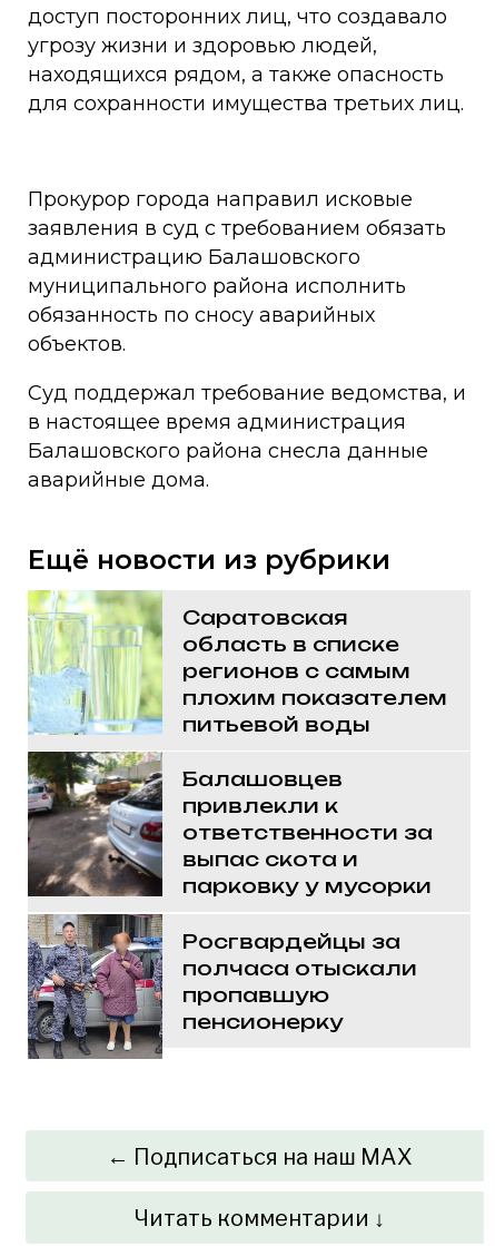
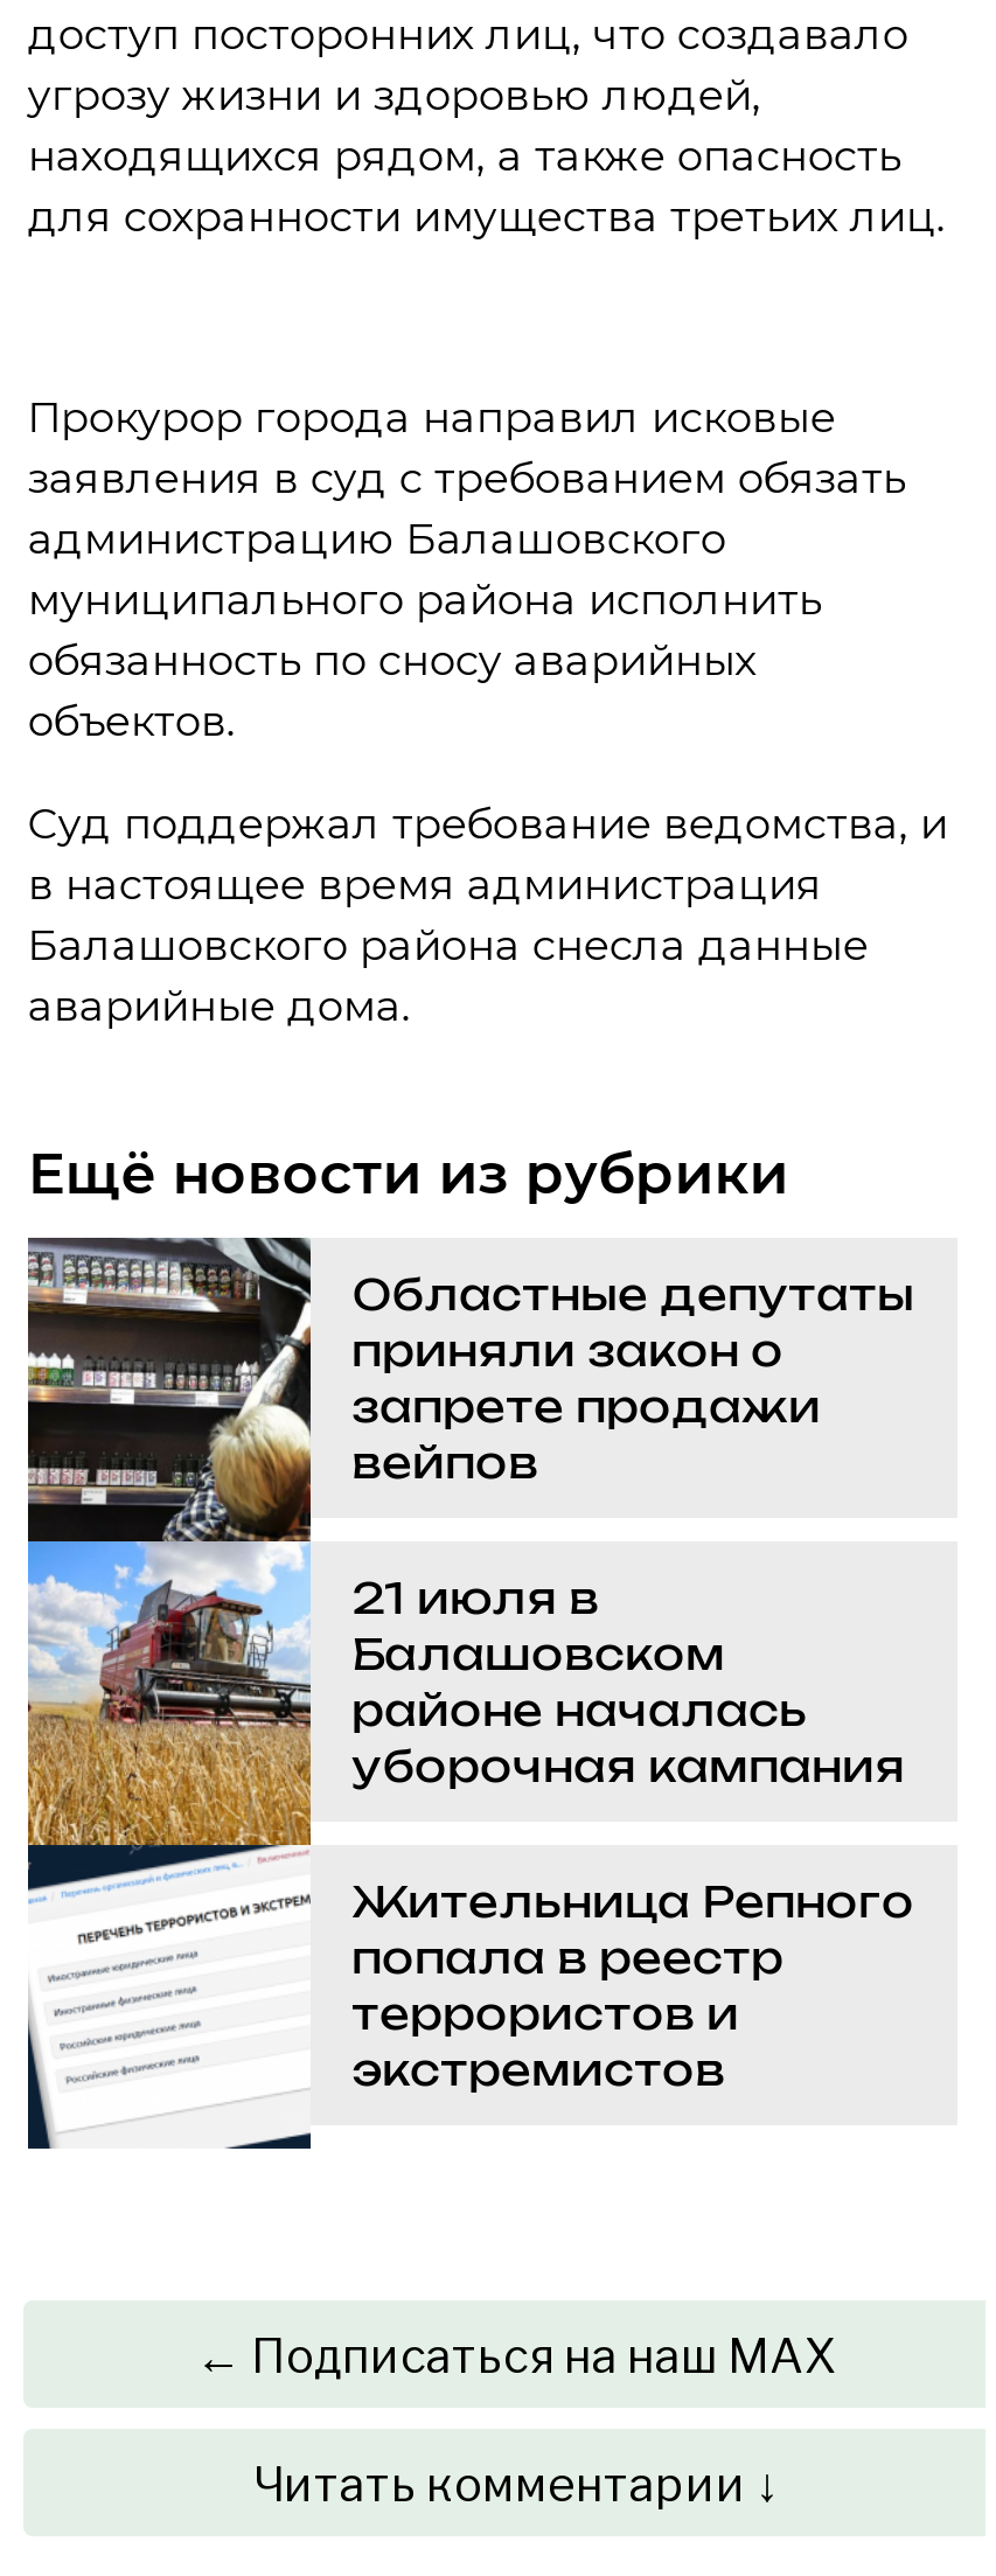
- [image]
- Саратовская
- область в списке
- регионов с самым
- плохим показателем
- питьевой воды
+ [image]
+ Областные депутаты
+ приняли закон о
+ запрете продажи
+ вейпов

- Балашовцев
- привлекли к
- ответственности за
- выпас скота и
- парковку у мусорки
+ 21 июля в
+ Балашовском
+ районе началась
+ уборочная кампания

- Росгвардейцы за
- полчаса отыскали
- пропавшую
- пенсионерку
+ Жительница Репного
+ попала в реестр
+ террористов и
+ экстремистов
